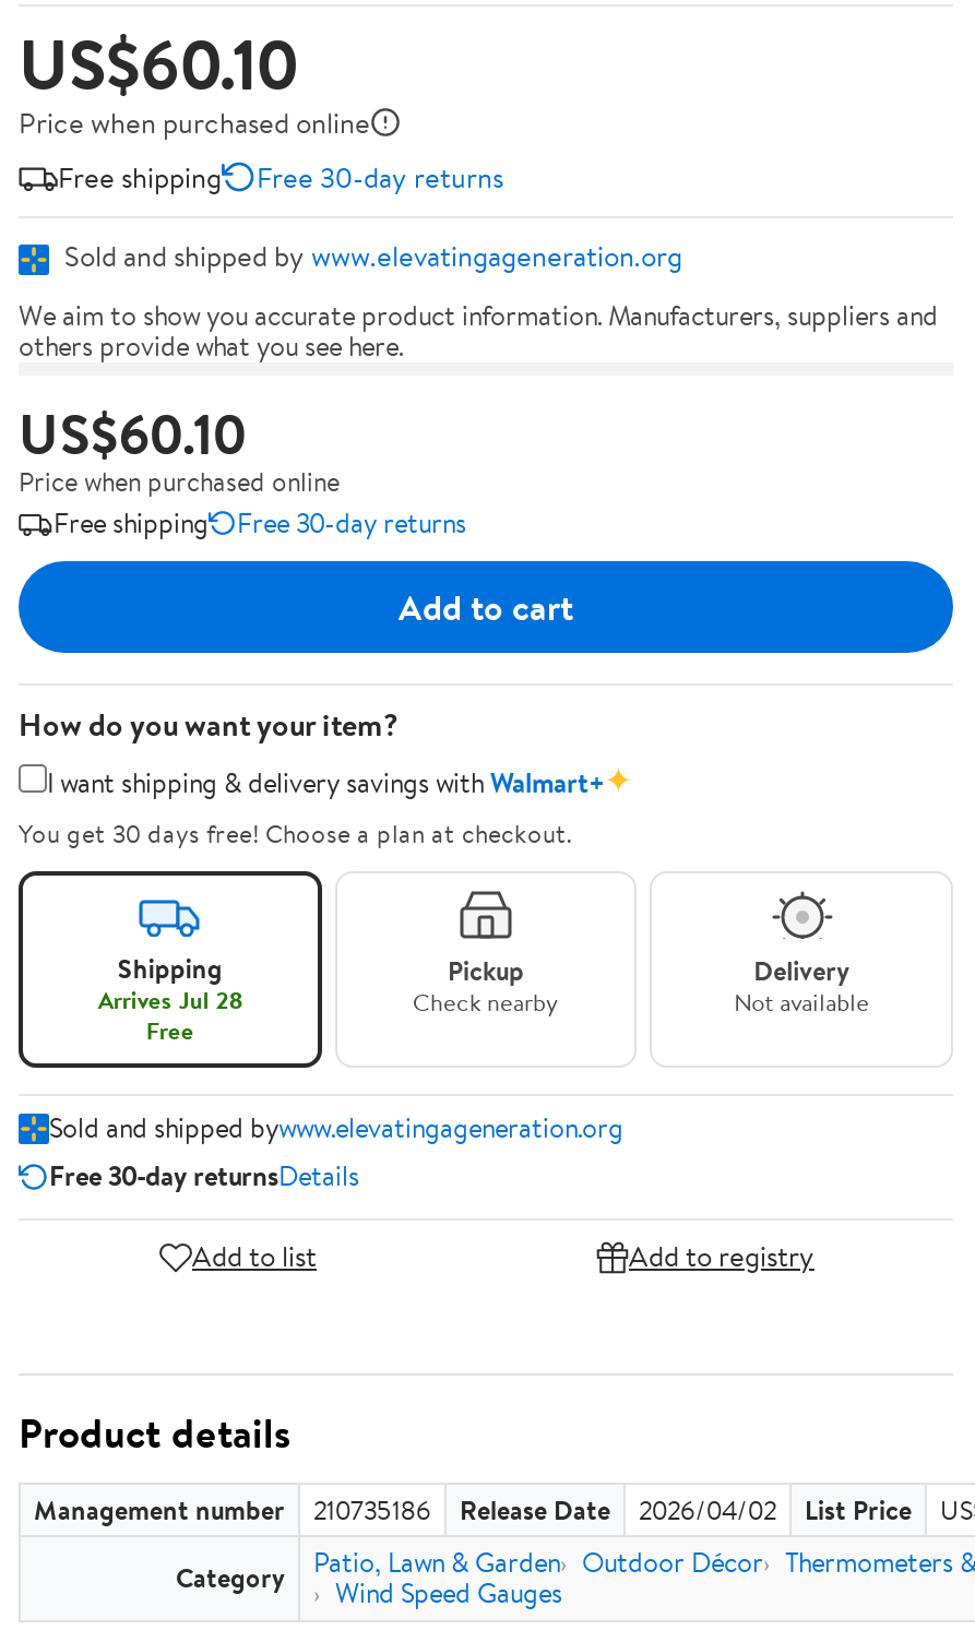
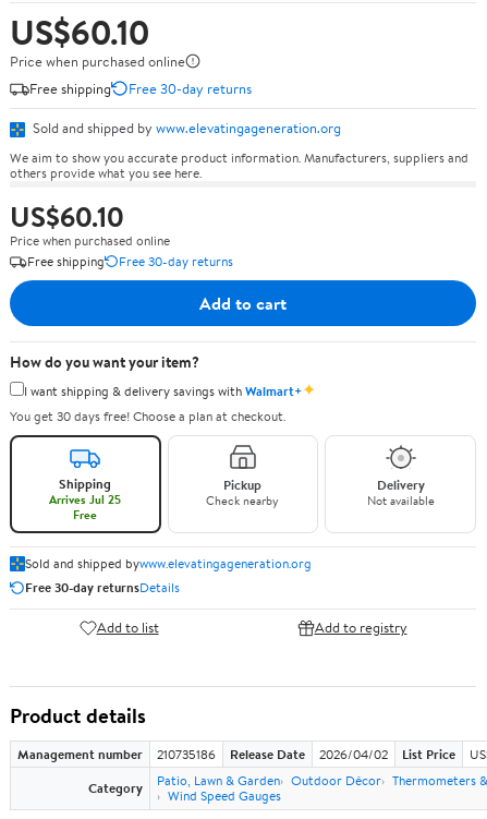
- Arrives Jul 28
+ Arrives Jul 25
